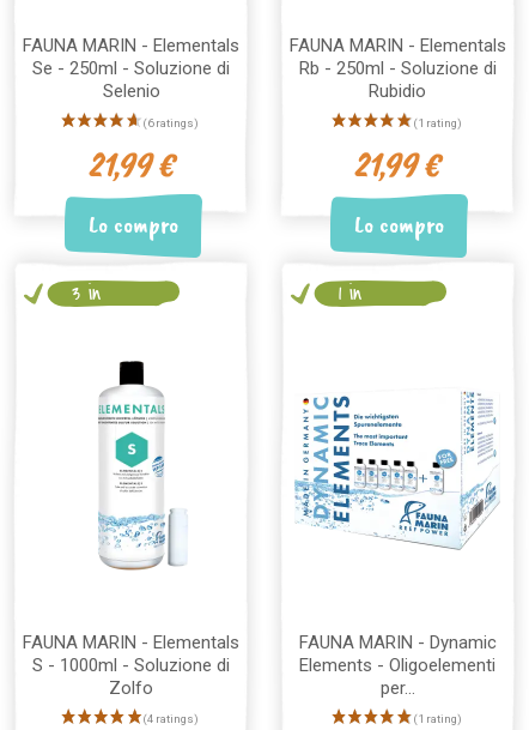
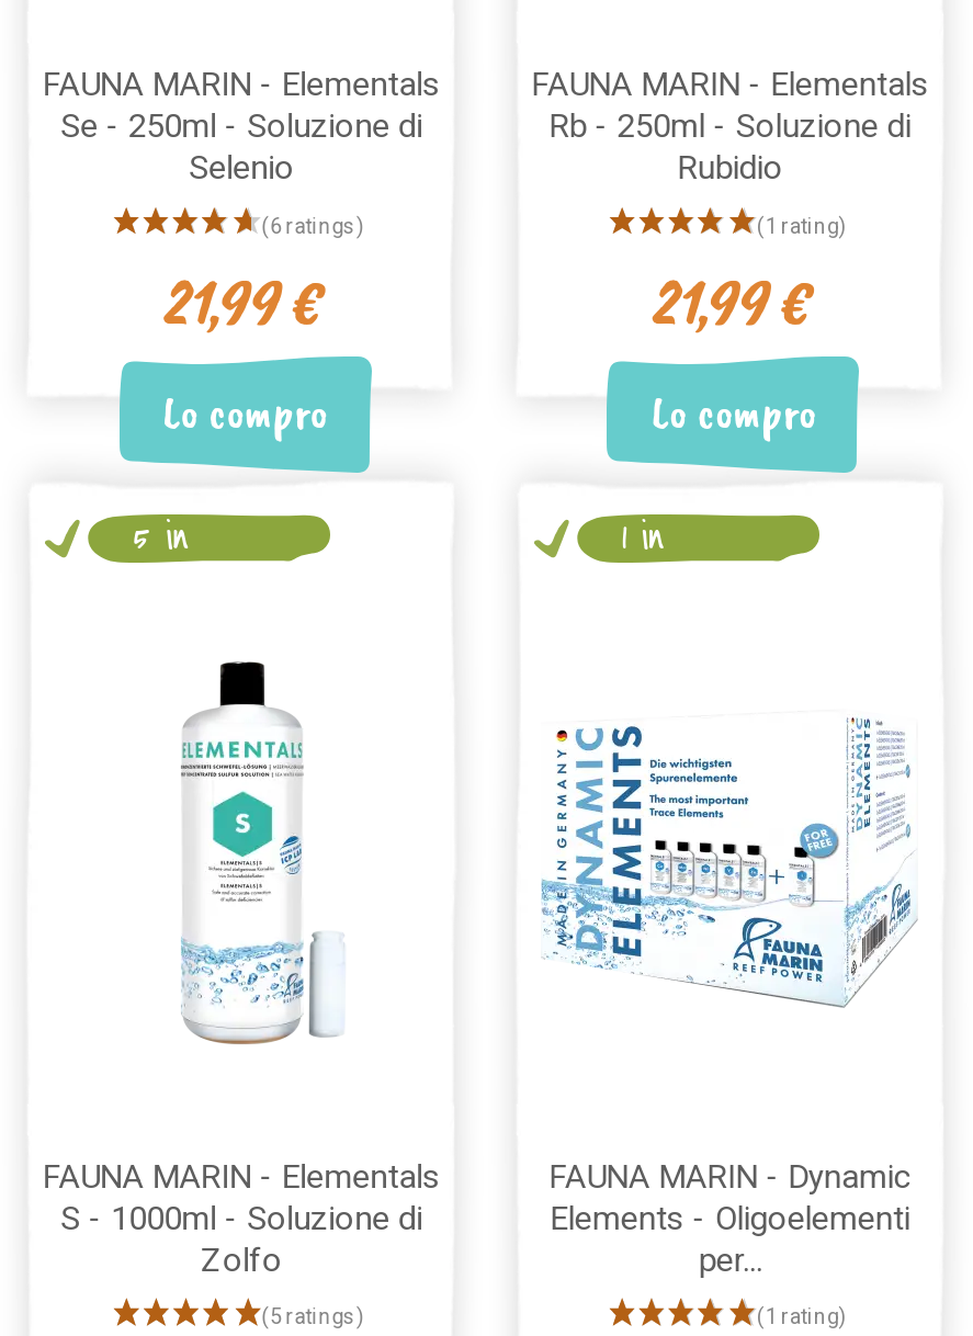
- 3 in
+ 5 in
